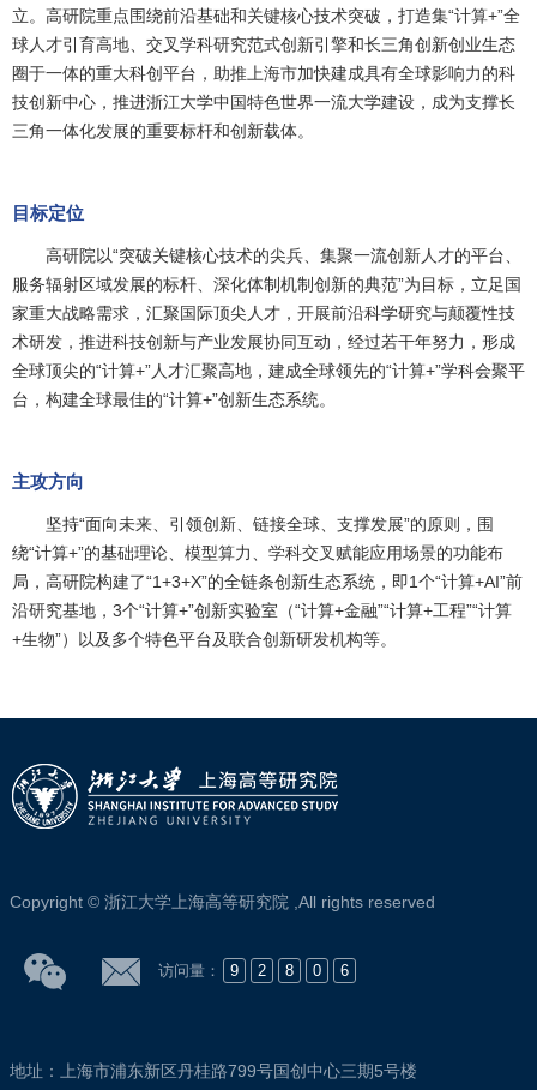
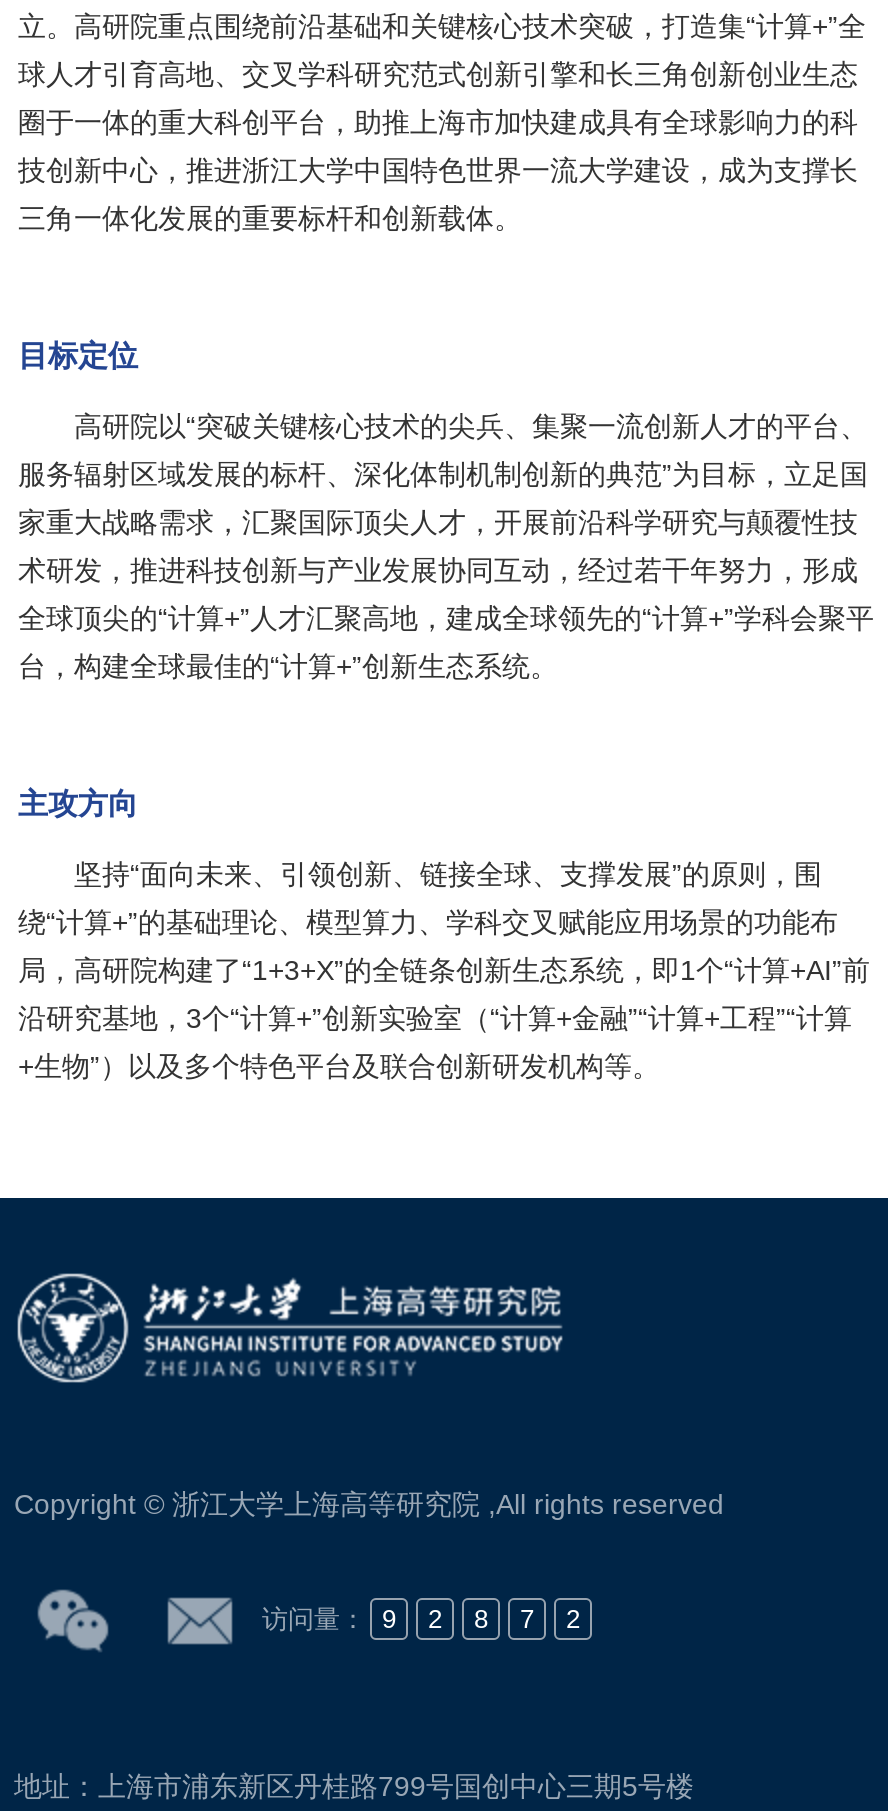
- 0
+ 7

- 6
+ 2
